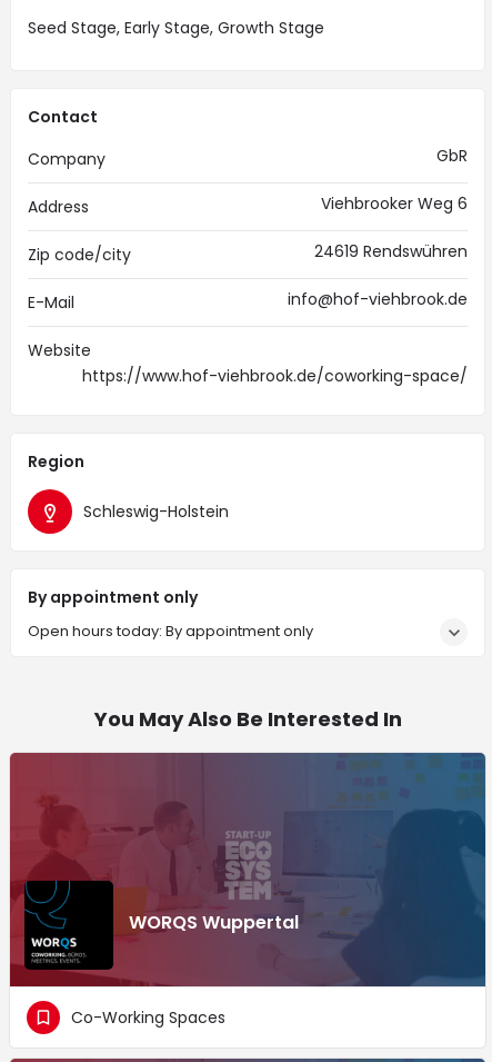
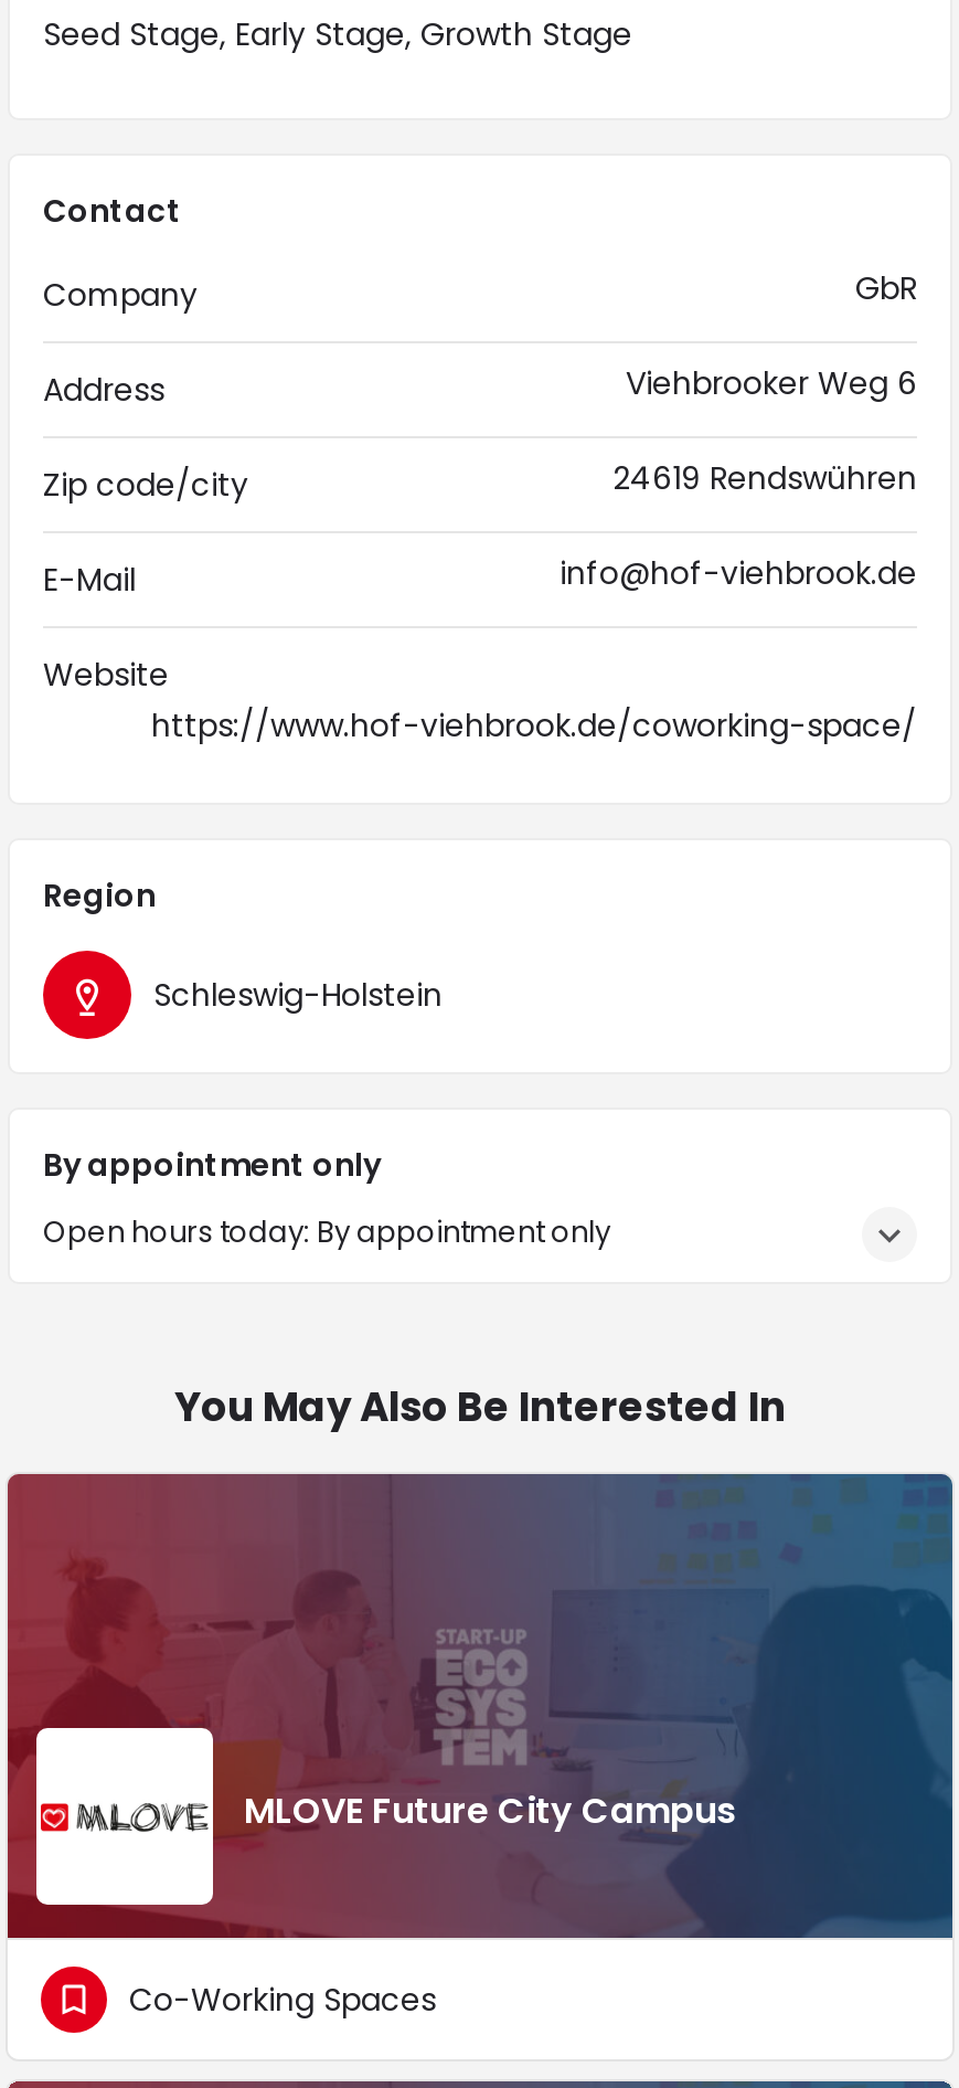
- [image]
- WORQS Wuppertal
+ [image]
+ MLOVE Future City Campus
